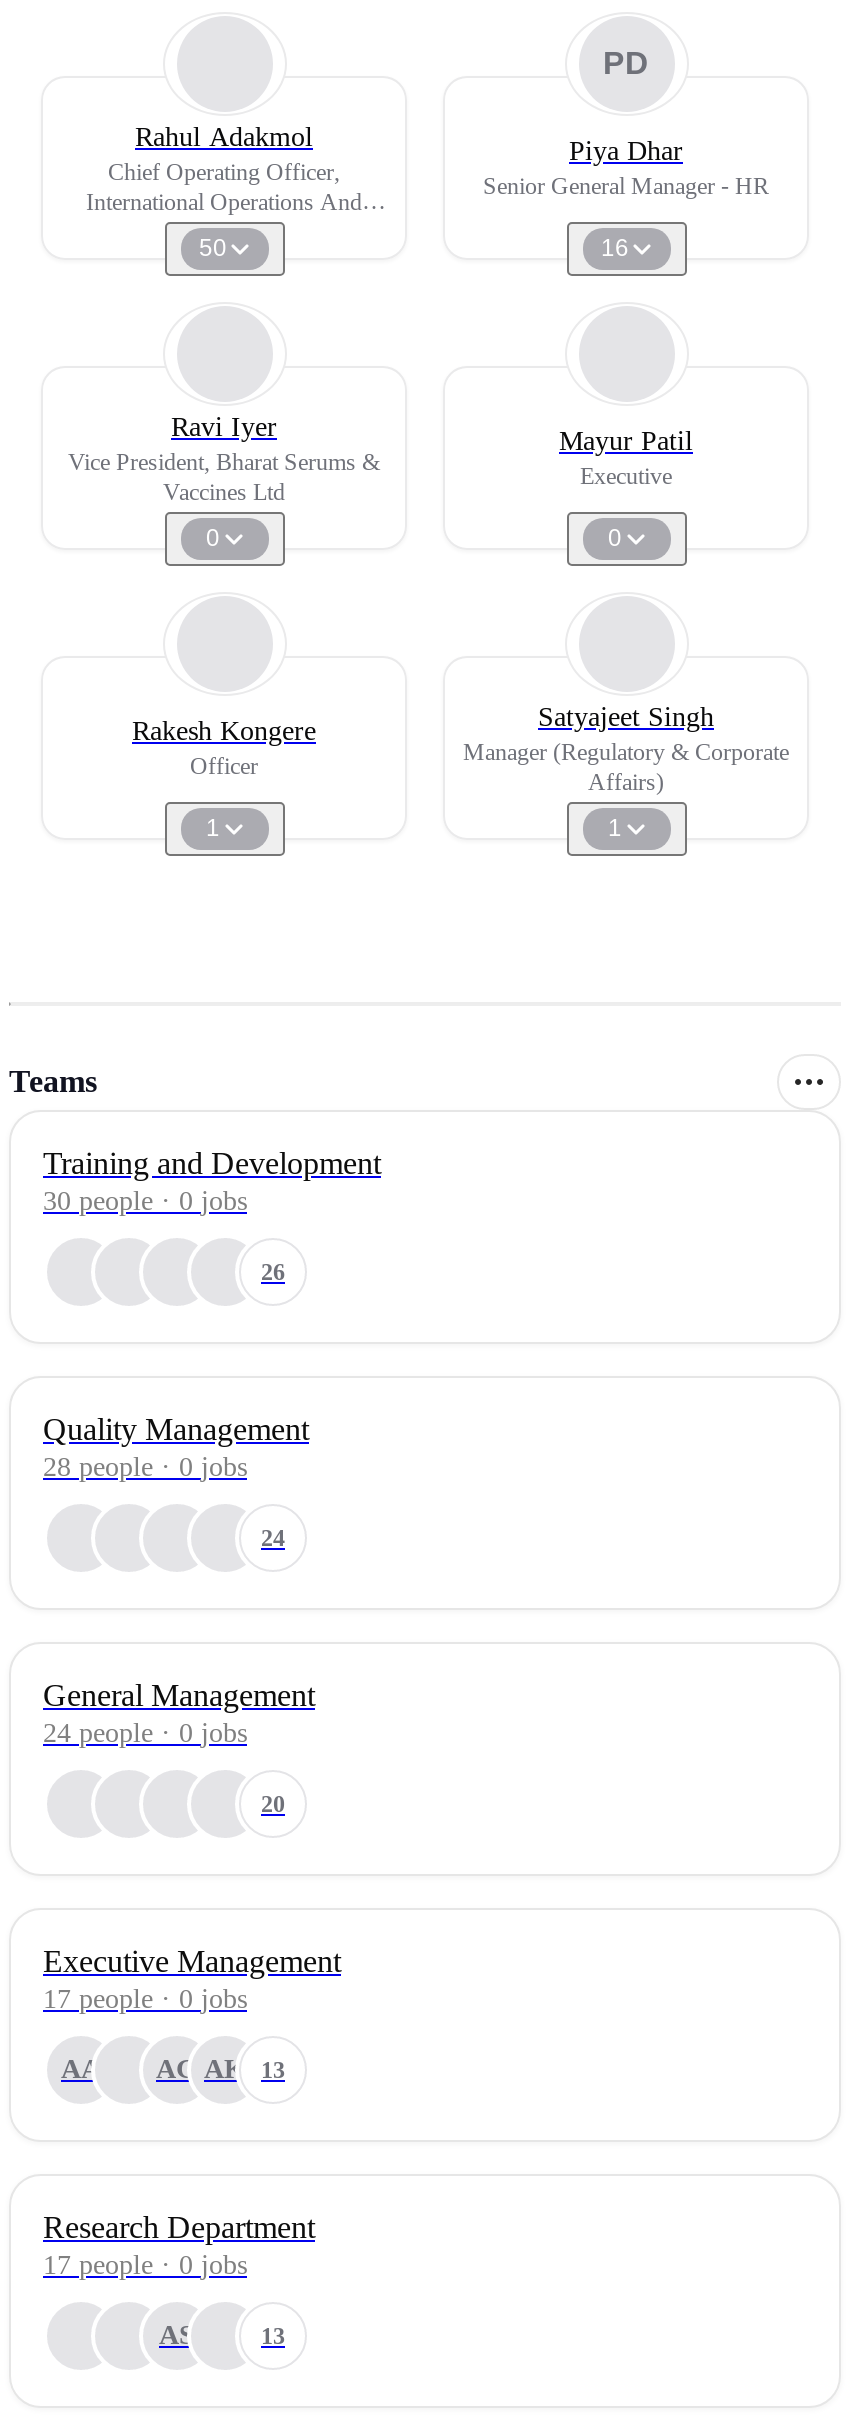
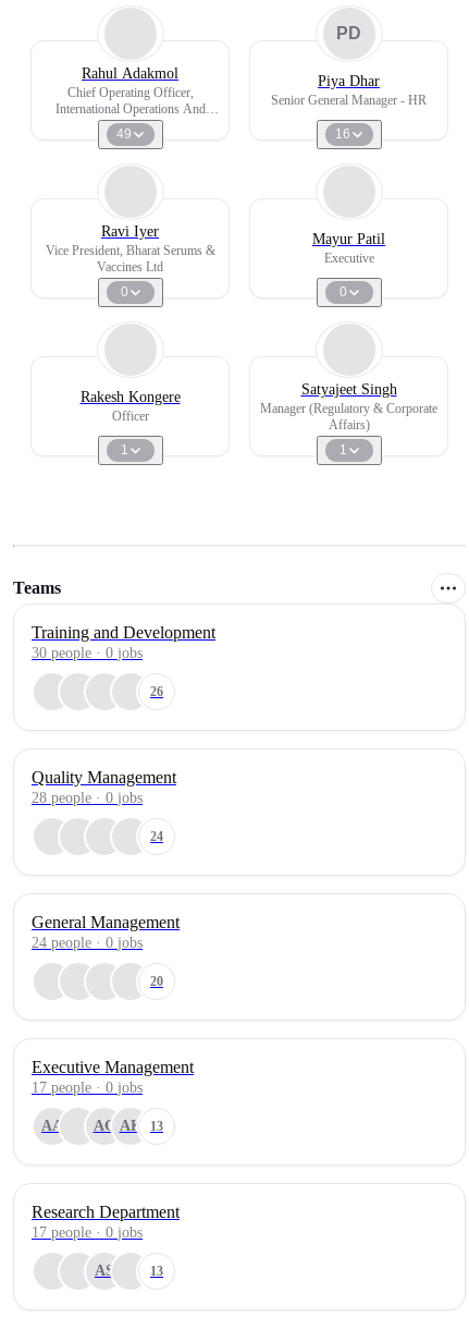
- 50
+ 49
